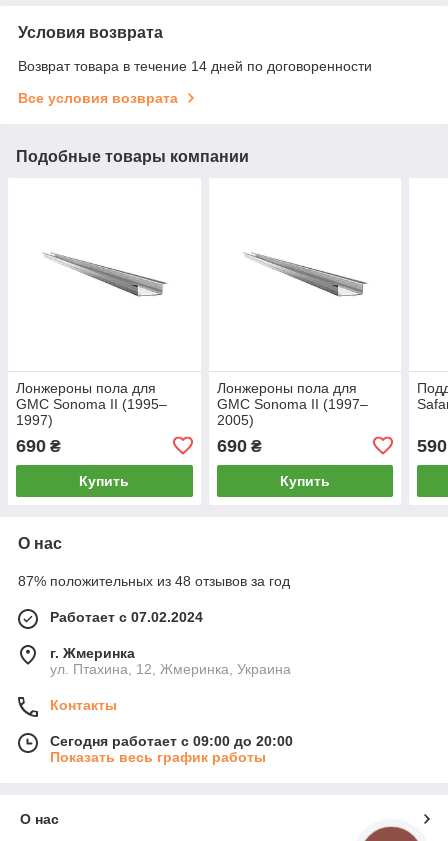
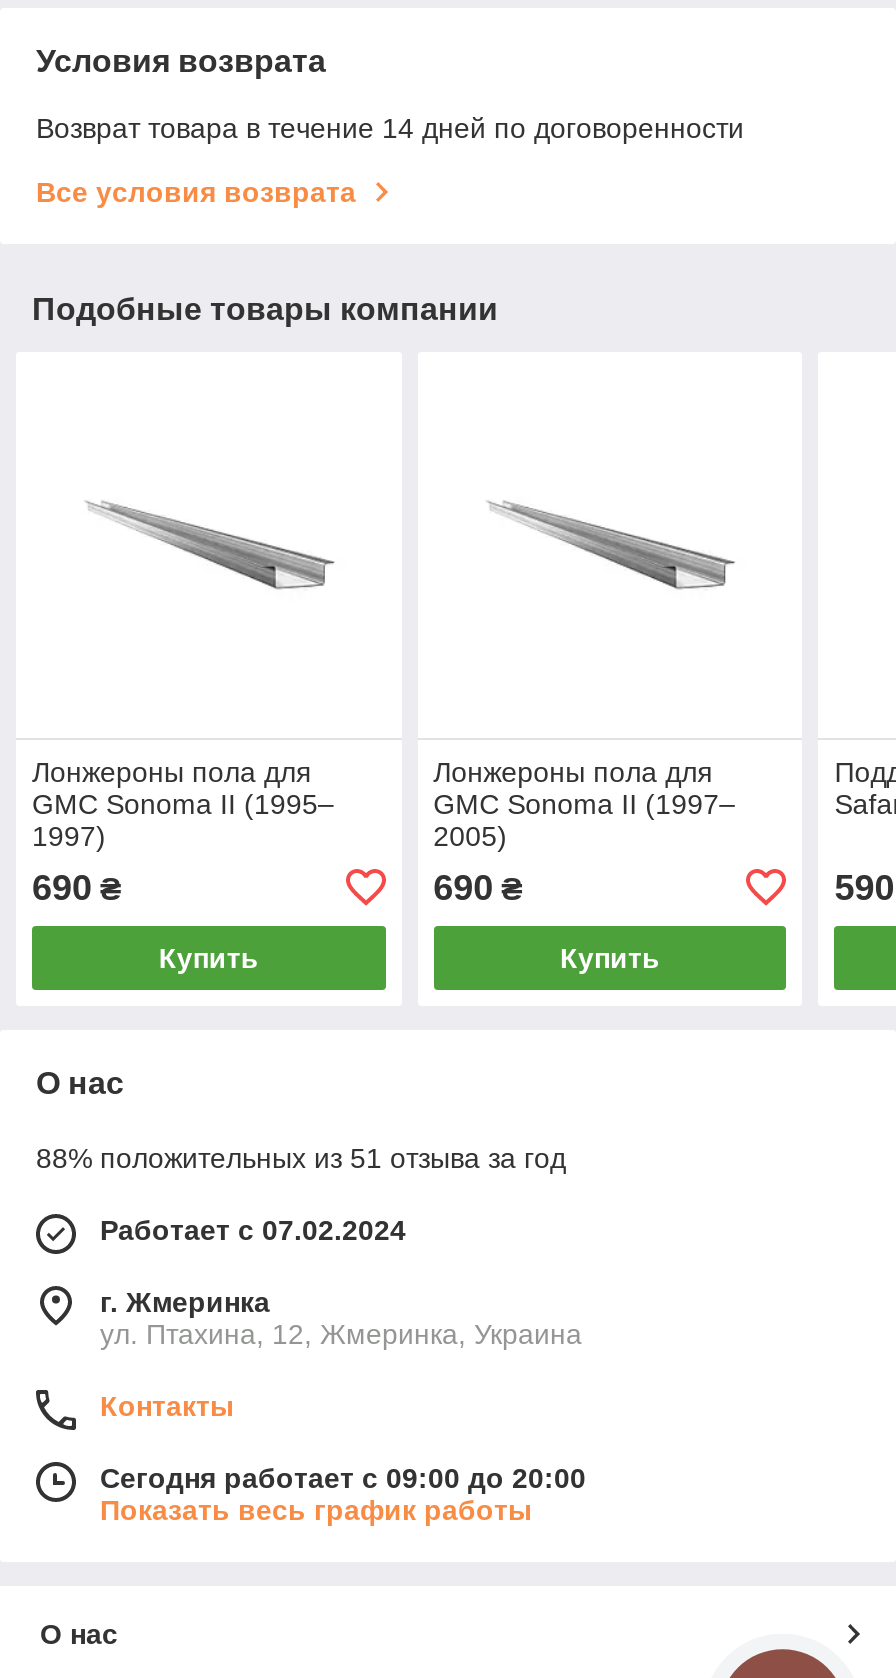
- 87% положительных из 48 отзывов за год
+ 88% положительных из 51 отзыва за год
